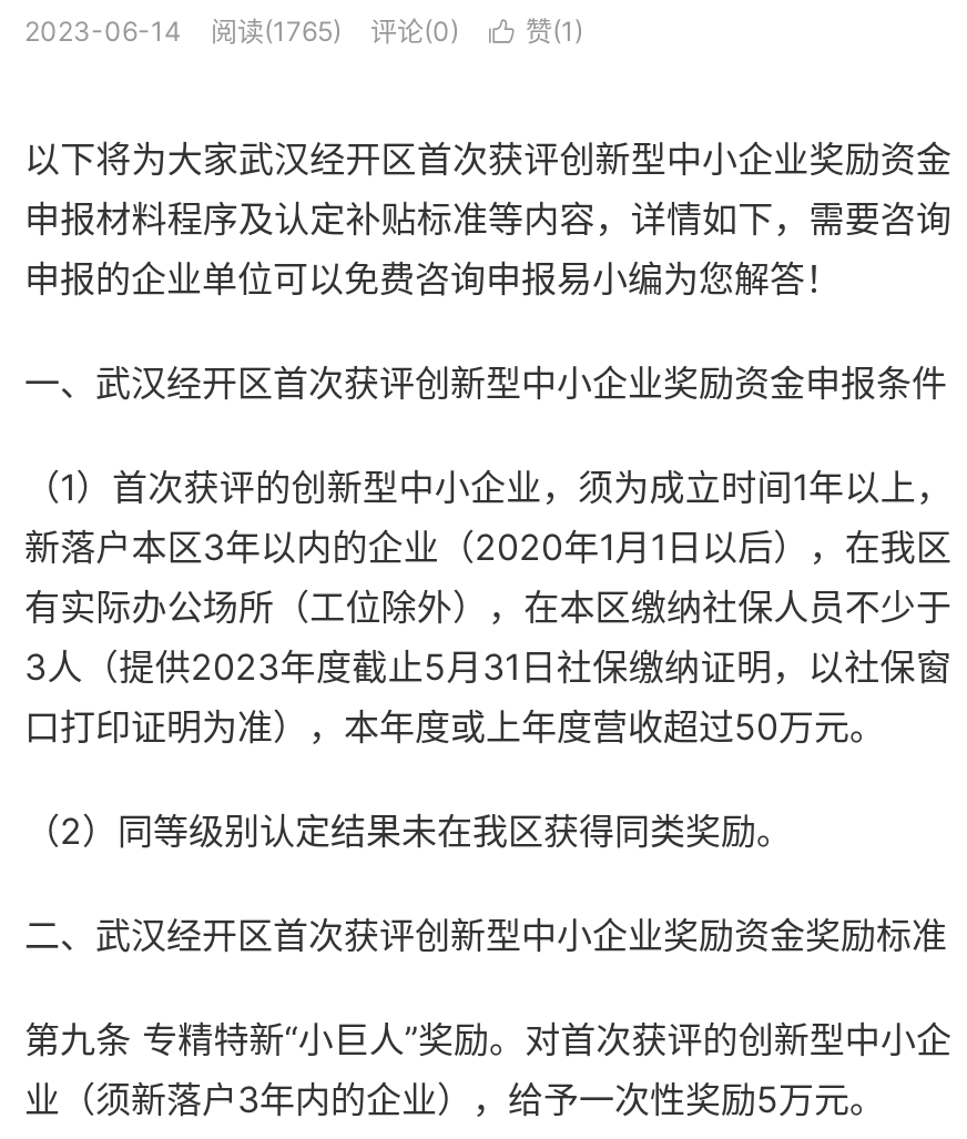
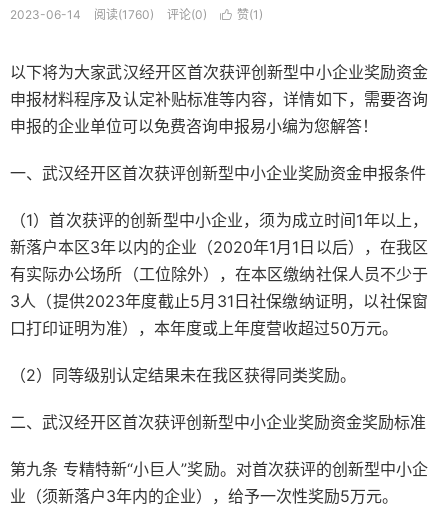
- 阅读(1765)
+ 阅读(1760)
